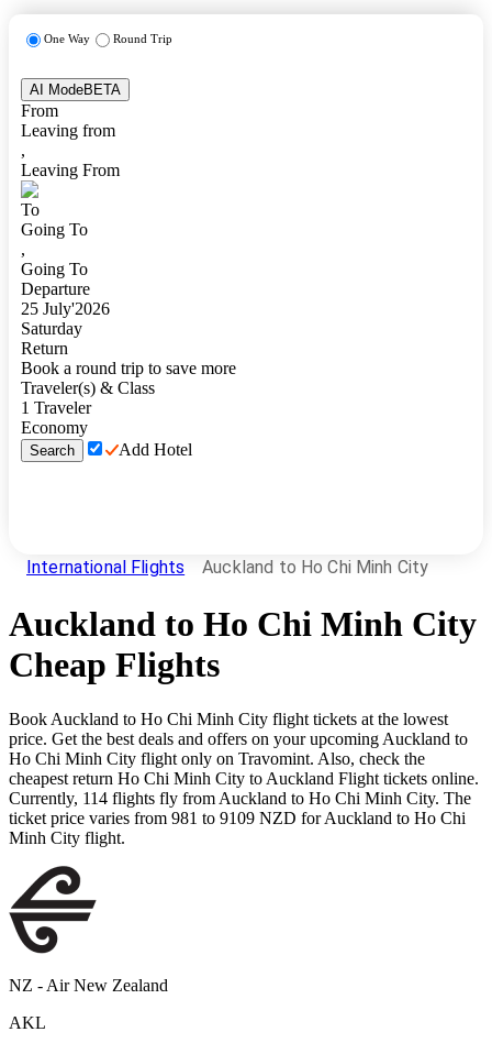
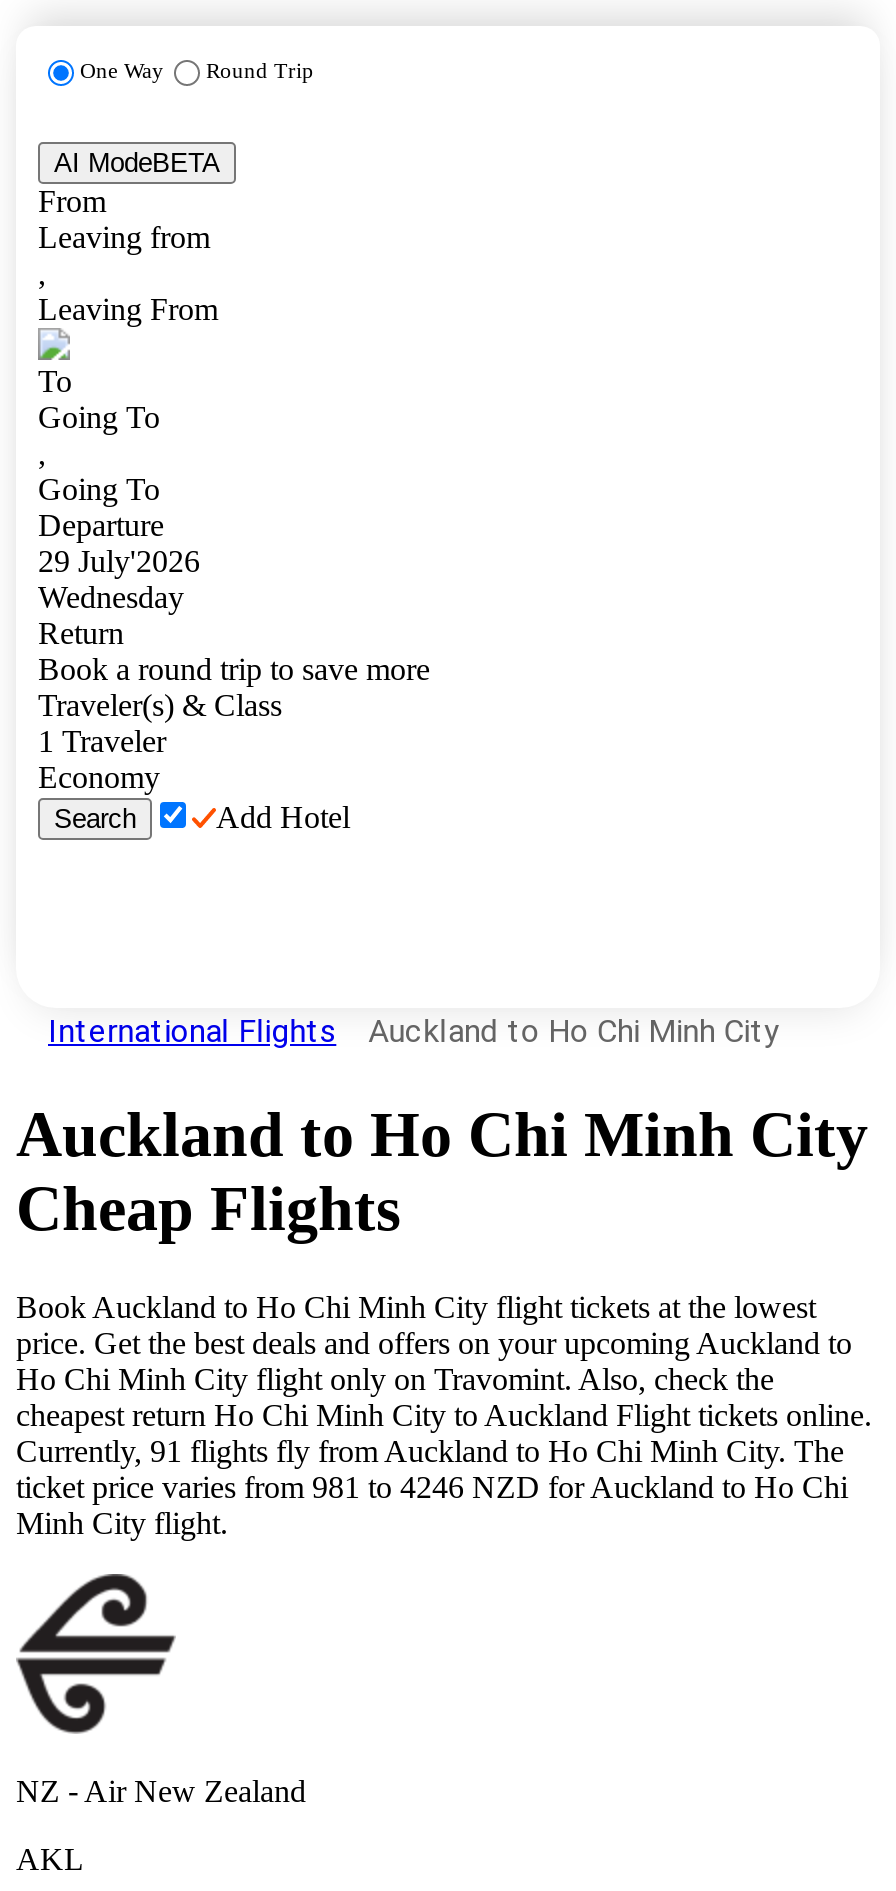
- 25 July'2026
- Saturday
+ 29 July'2026
+ Wednesday

- Currently, 114 flights fly from Auckland to Ho Chi Minh City. The
+ Currently, 91 flights fly from Auckland to Ho Chi Minh City. The

- ticket price varies from 981 to 9109 NZD for Auckland to Ho Chi
+ ticket price varies from 981 to 4246 NZD for Auckland to Ho Chi
